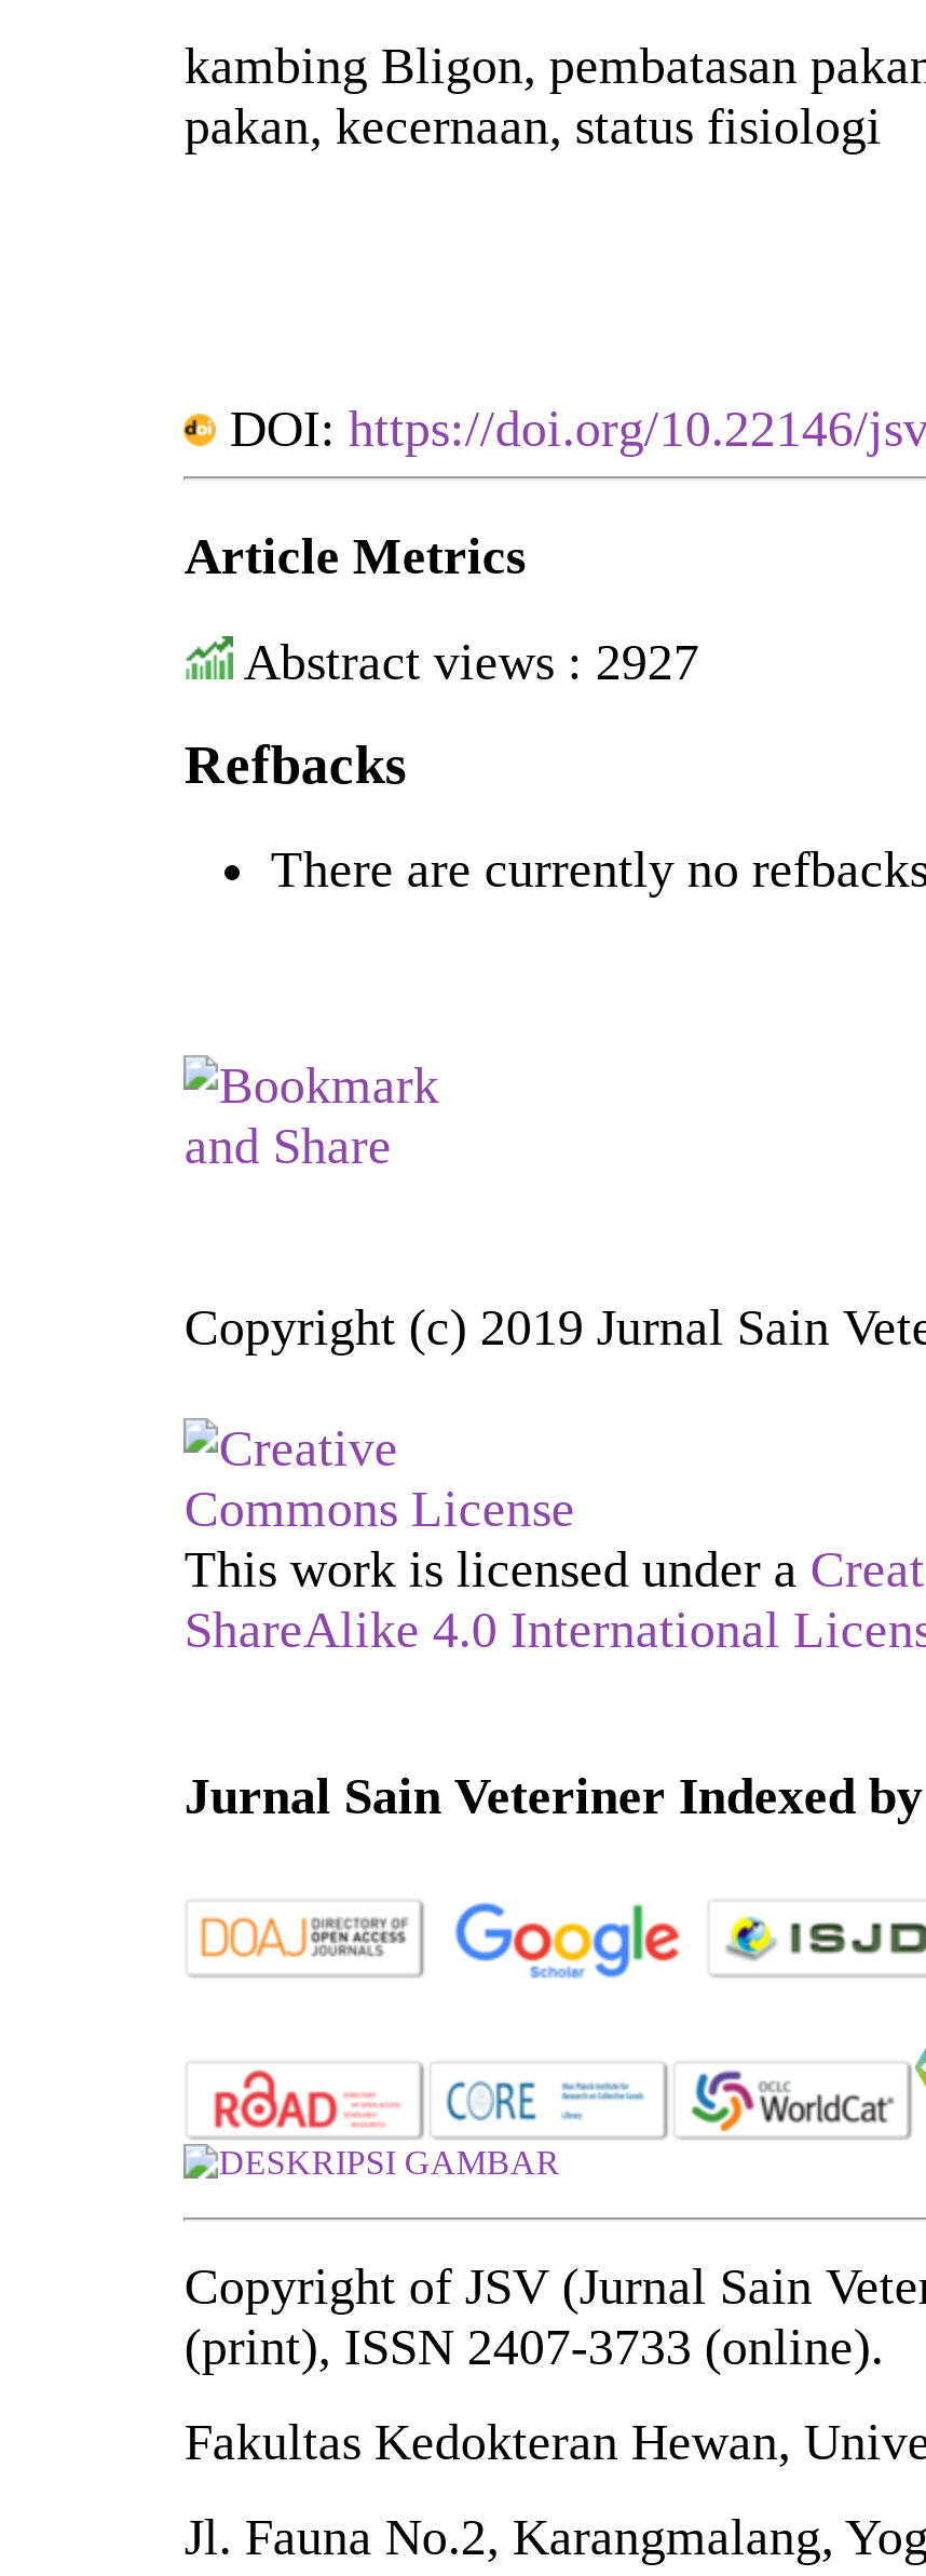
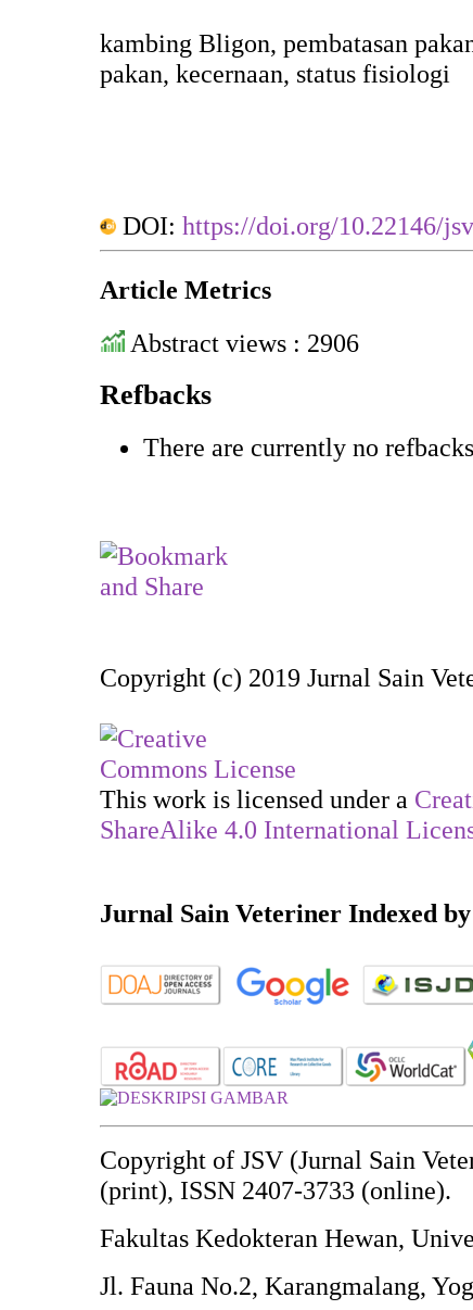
- Abstract views : 2927
+ Abstract views : 2906
